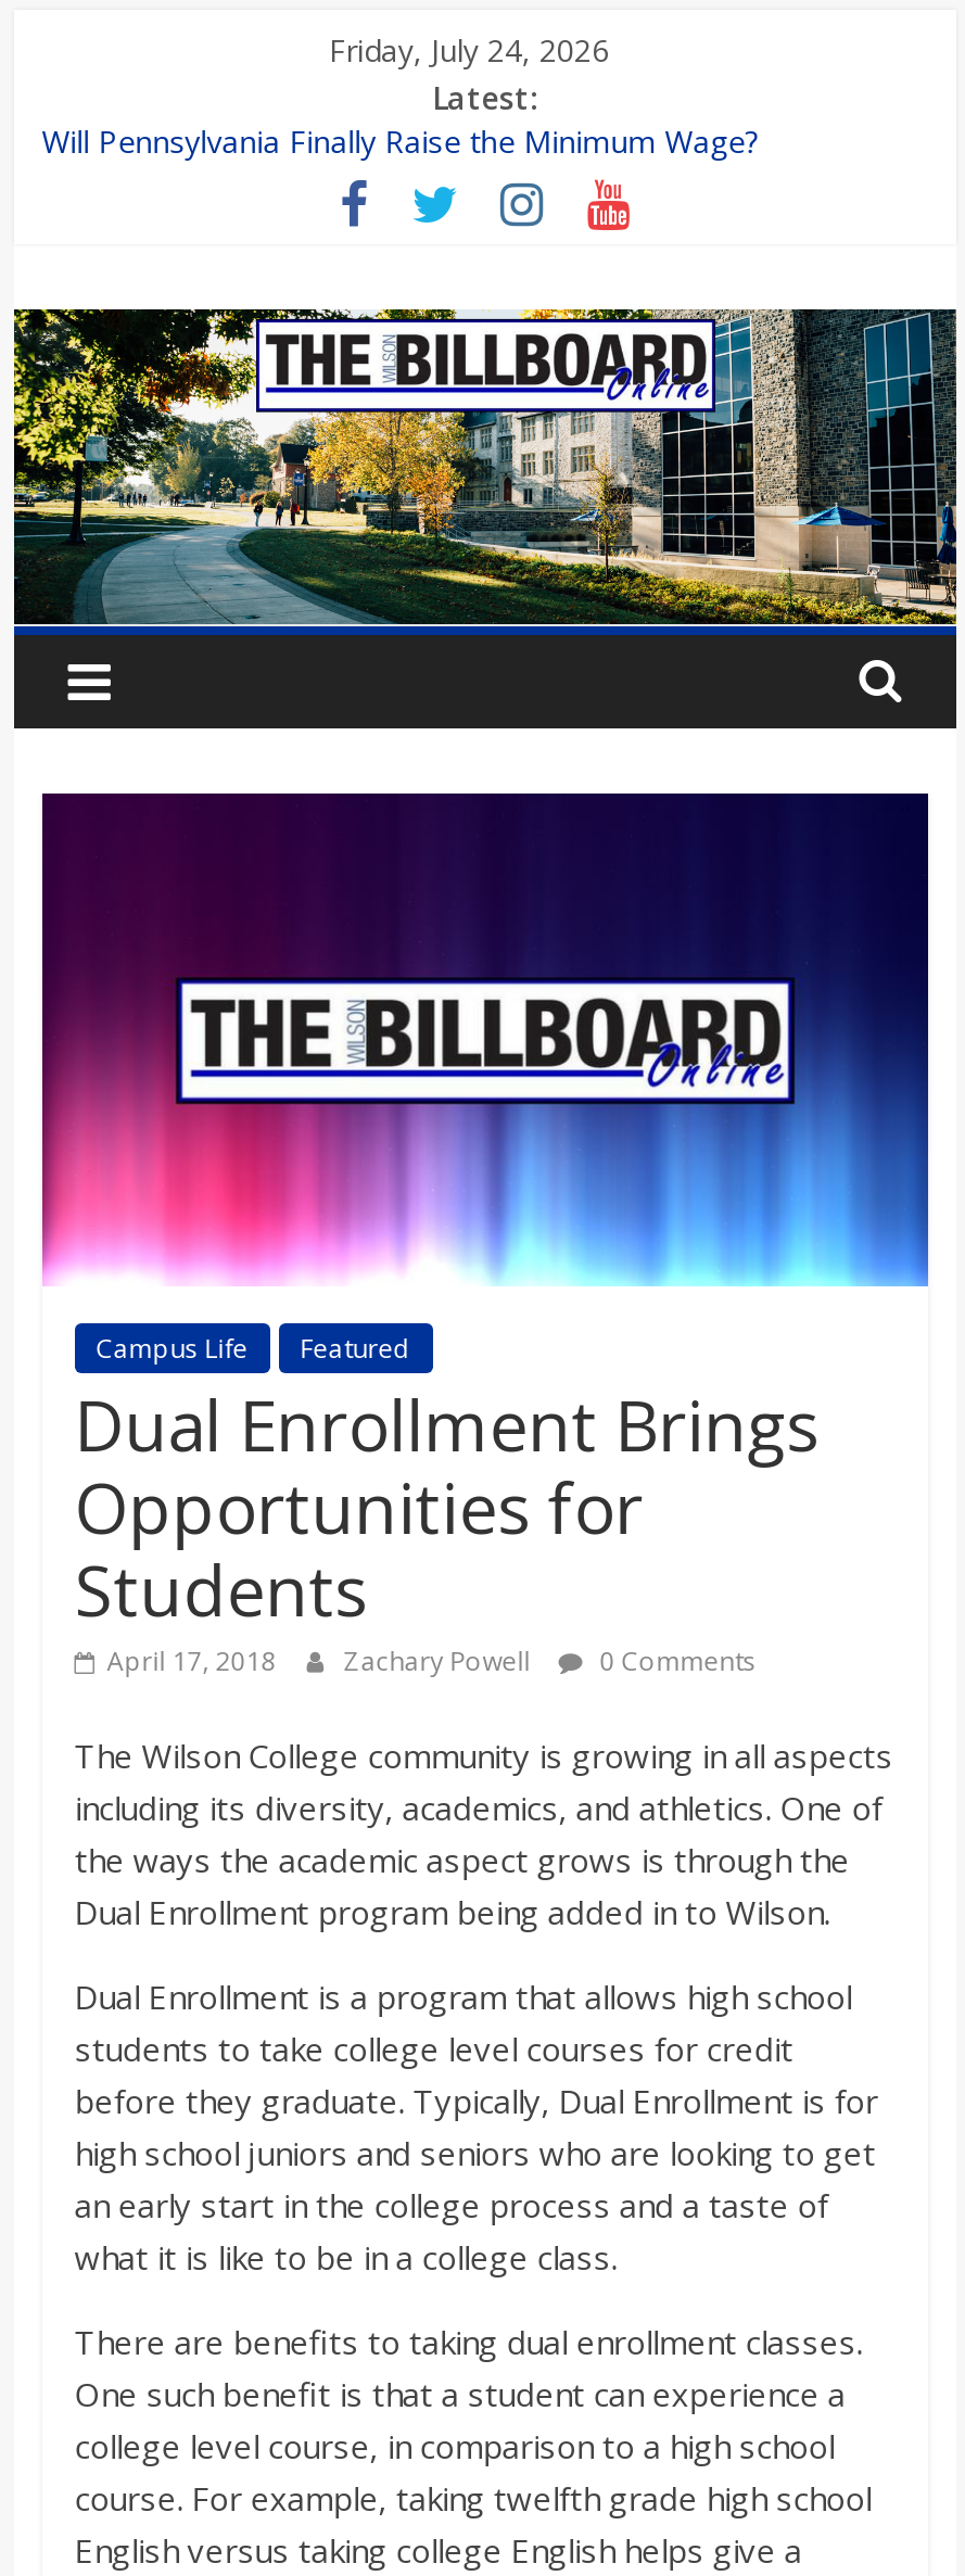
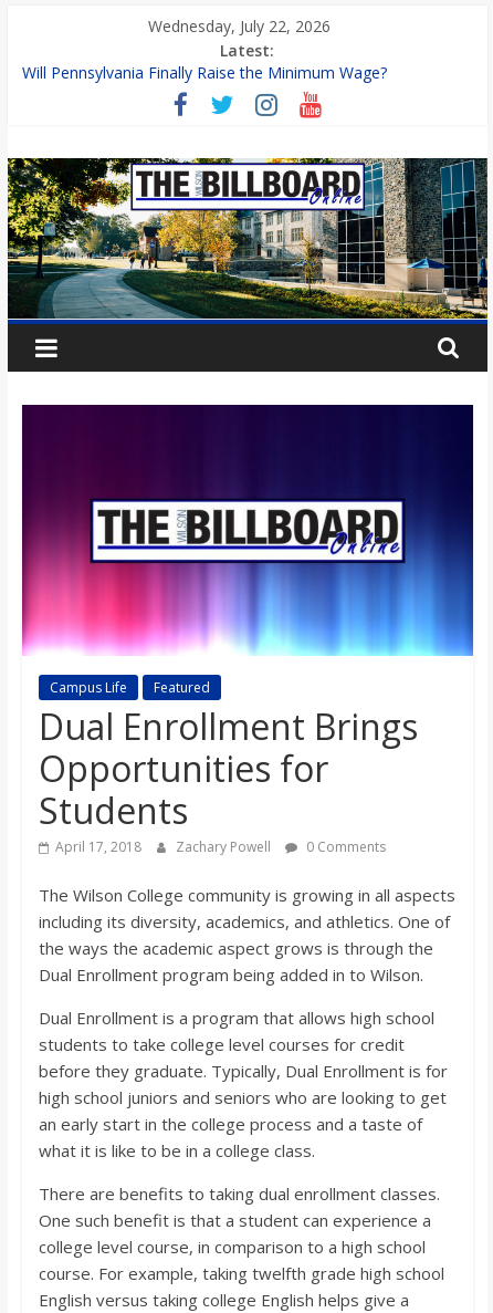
- Friday, July 24, 2026
+ Wednesday, July 22, 2026
